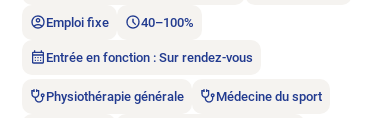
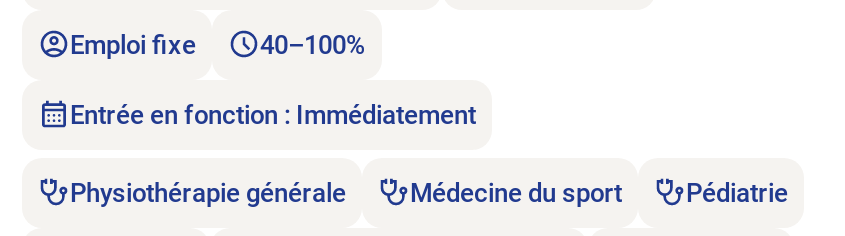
- Entrée en fonction : Sur rendez-vous
+ Entrée en fonction : Immédiatement

+ Pédiatrie
